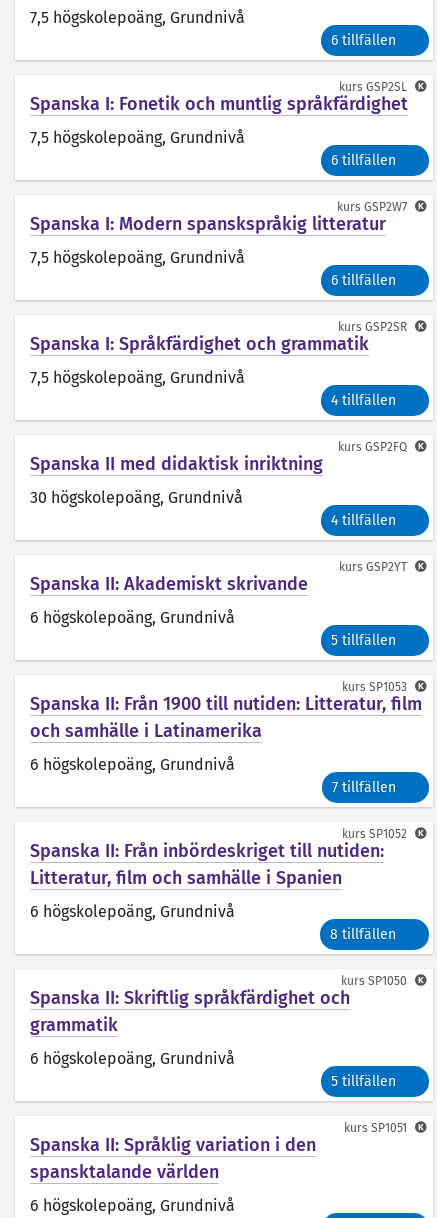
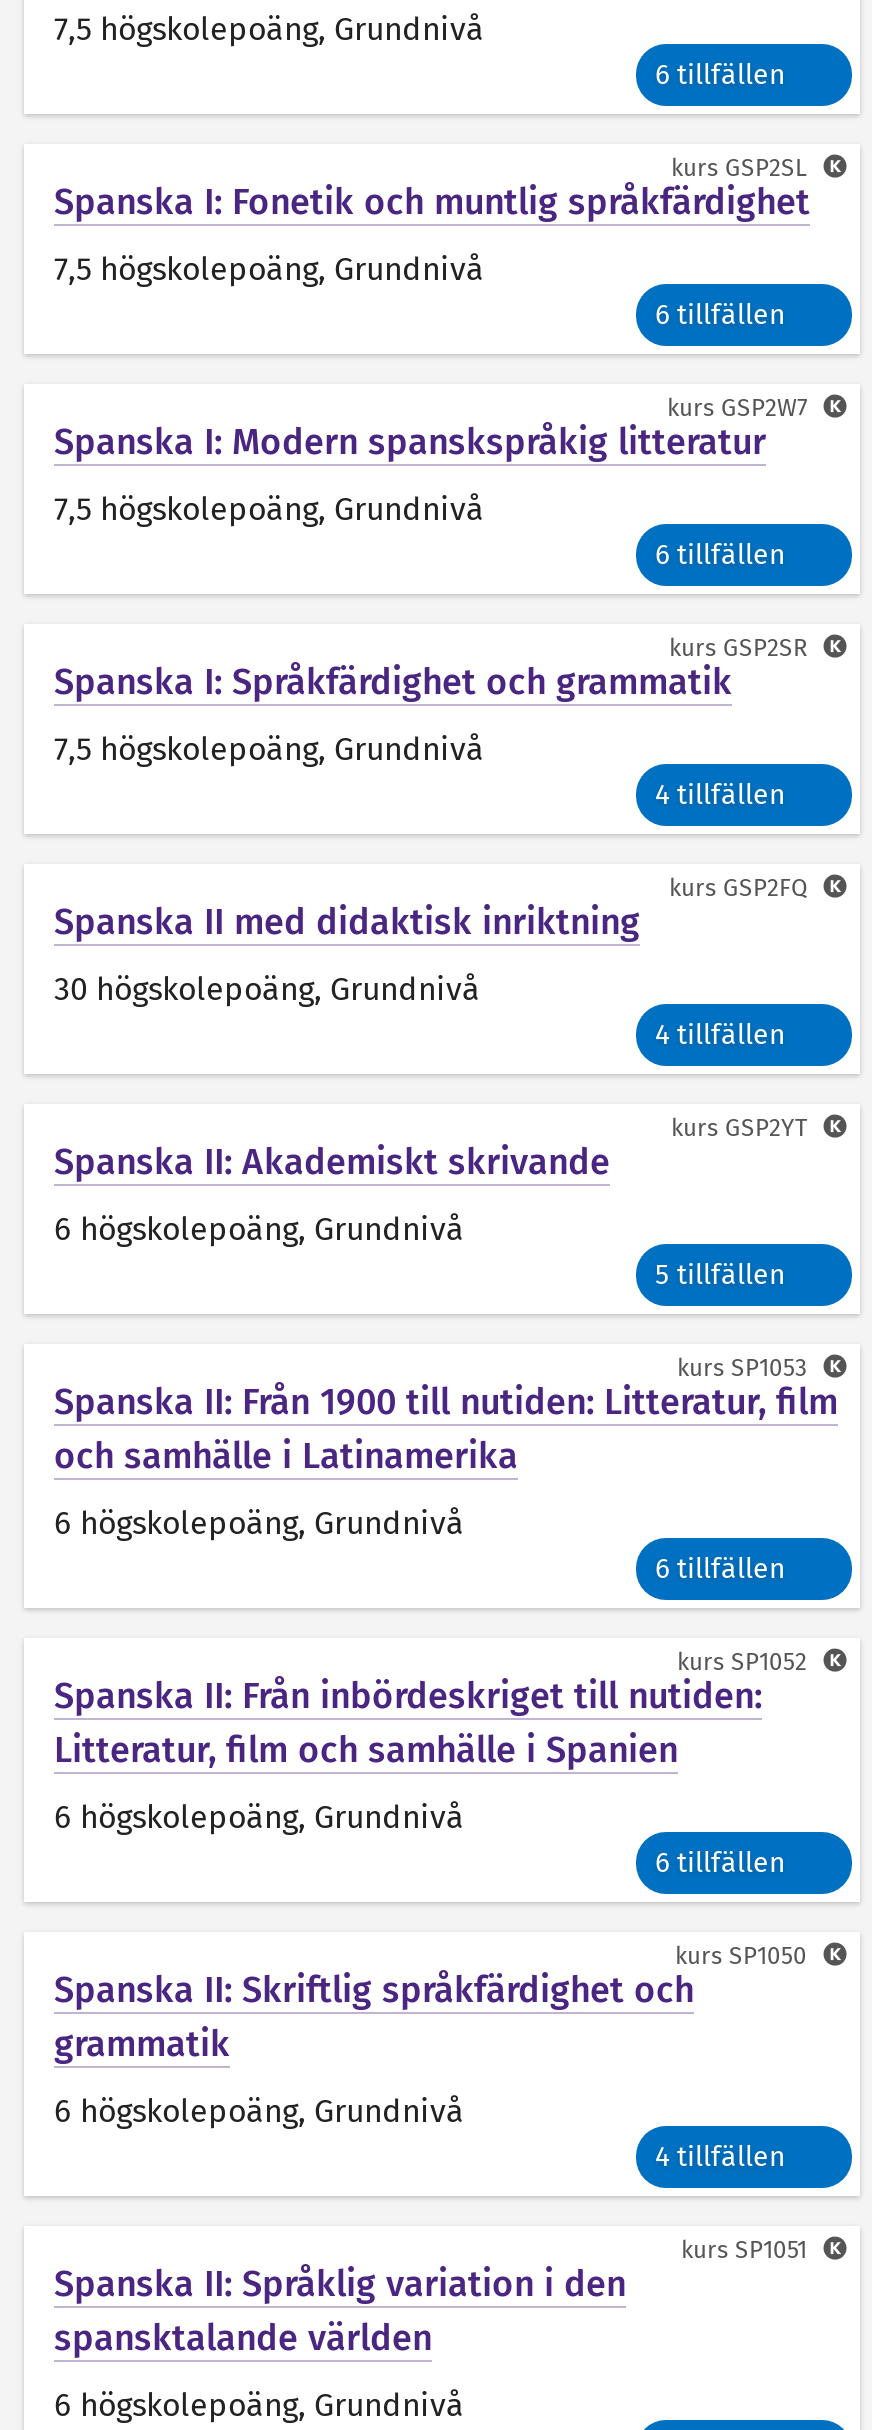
- 7 tillfällen
+ 6 tillfällen

- 8 tillfällen
+ 6 tillfällen

- 5 tillfällen
+ 4 tillfällen
